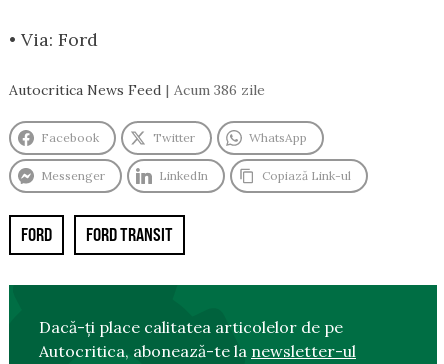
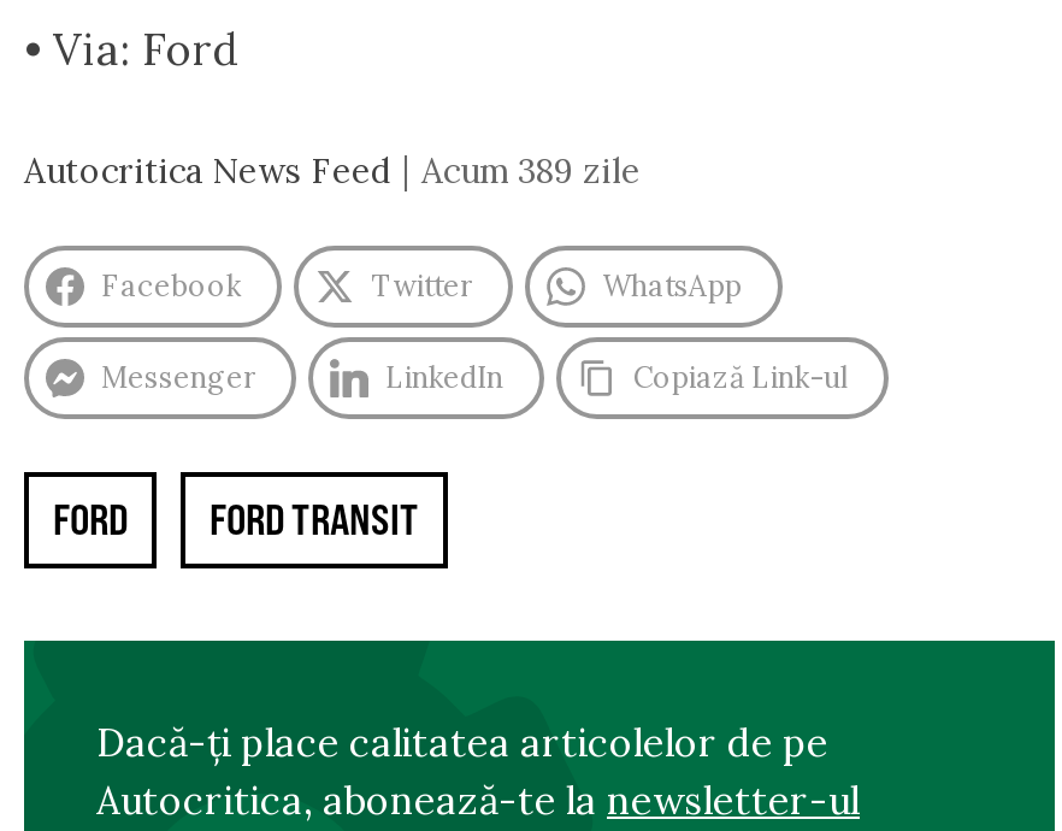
- Autocritica News Feed Acum 386 zile
+ Autocritica News Feed Acum 389 zile
